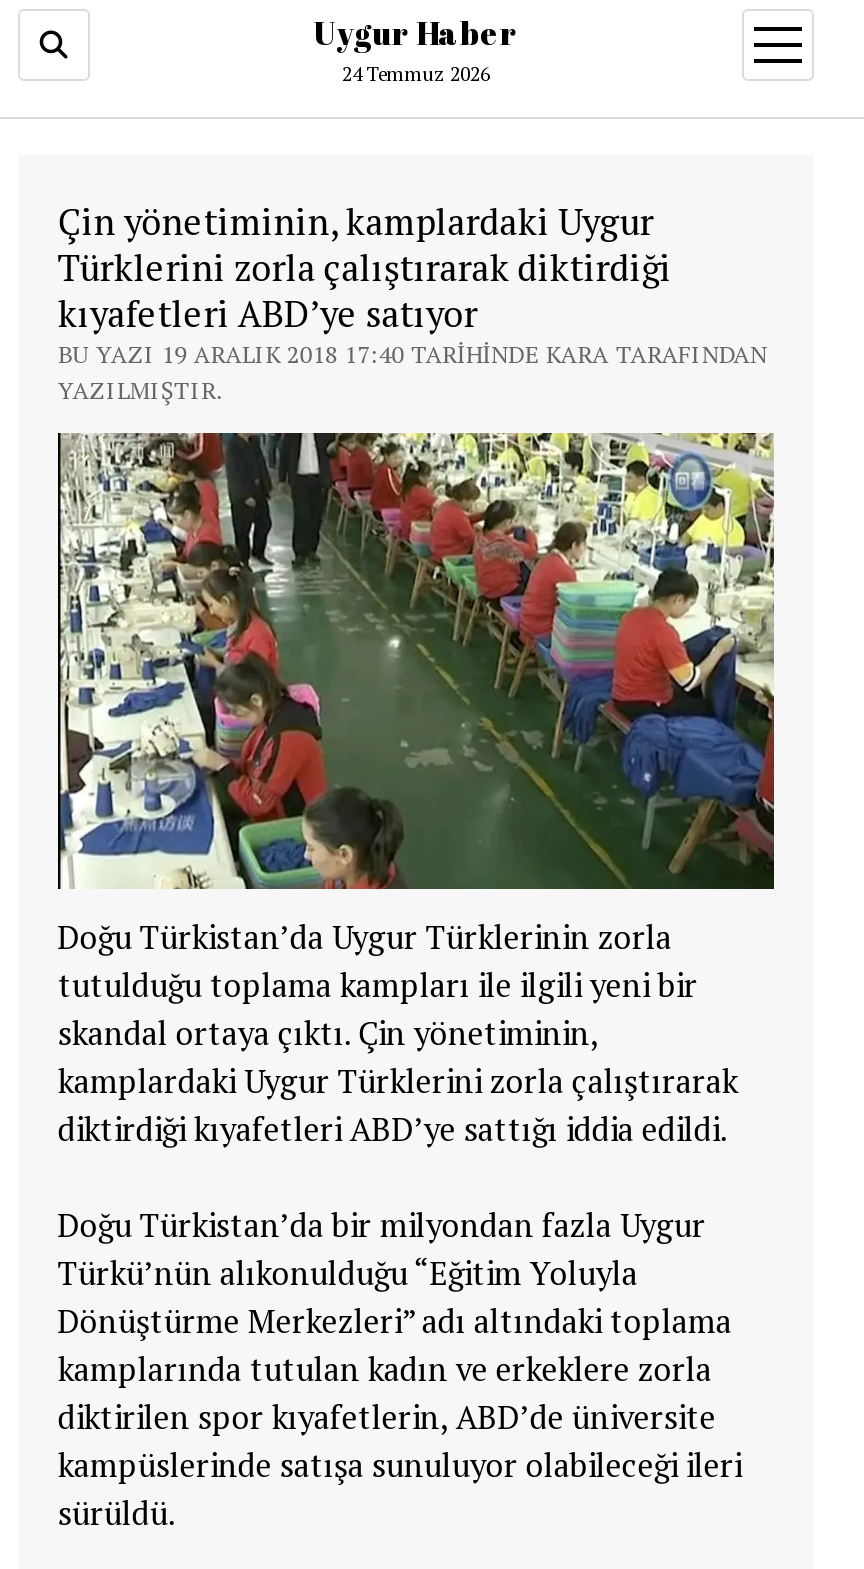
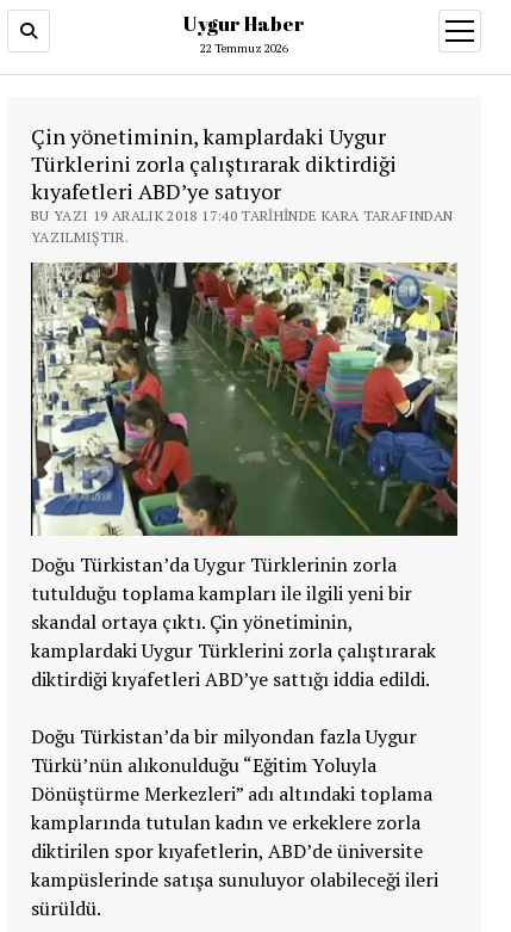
- 24 Temmuz 2026
+ 22 Temmuz 2026
